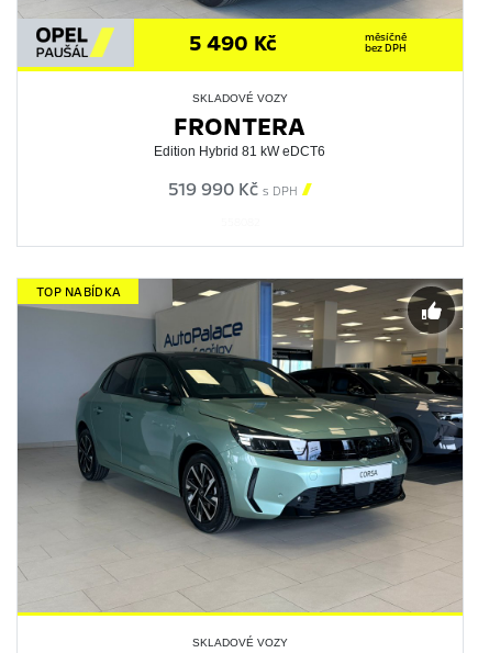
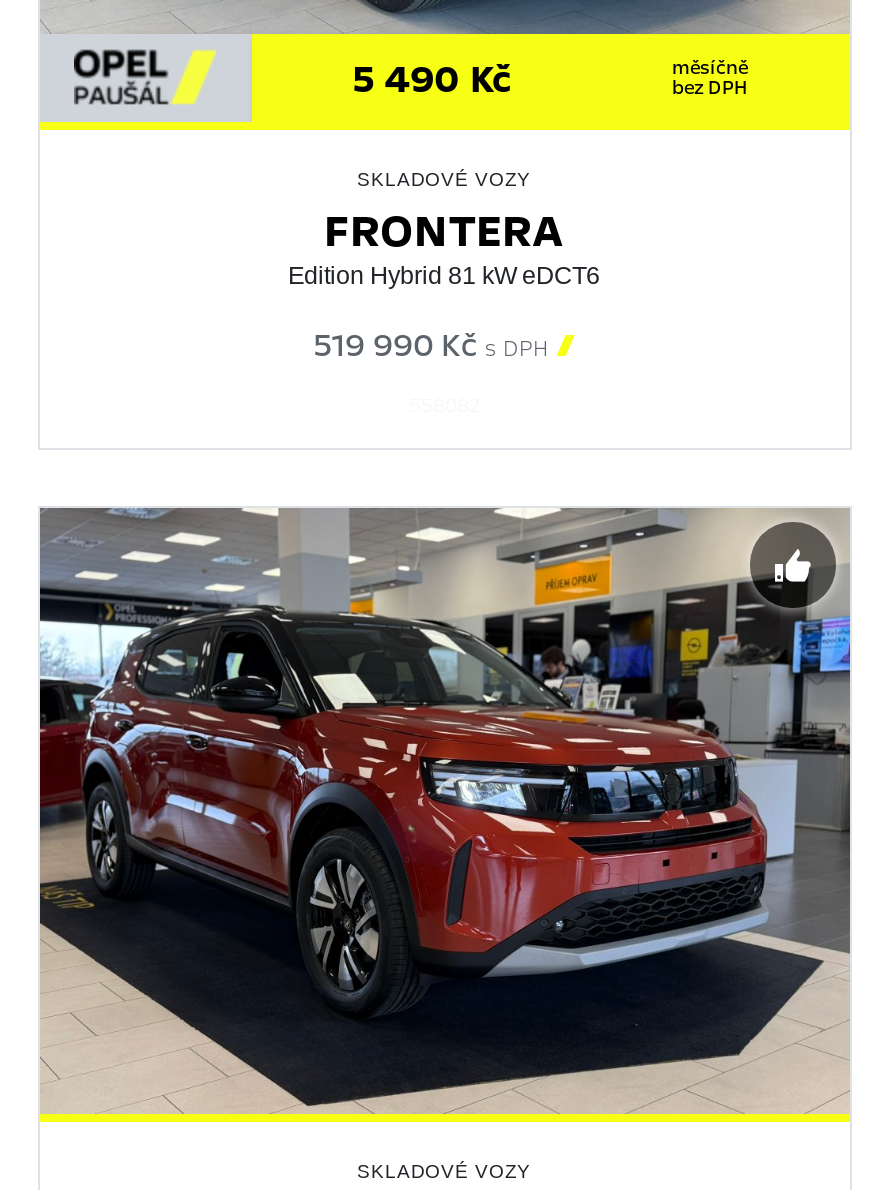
- [image]
+ [image]

- TOP NABÍDKA
